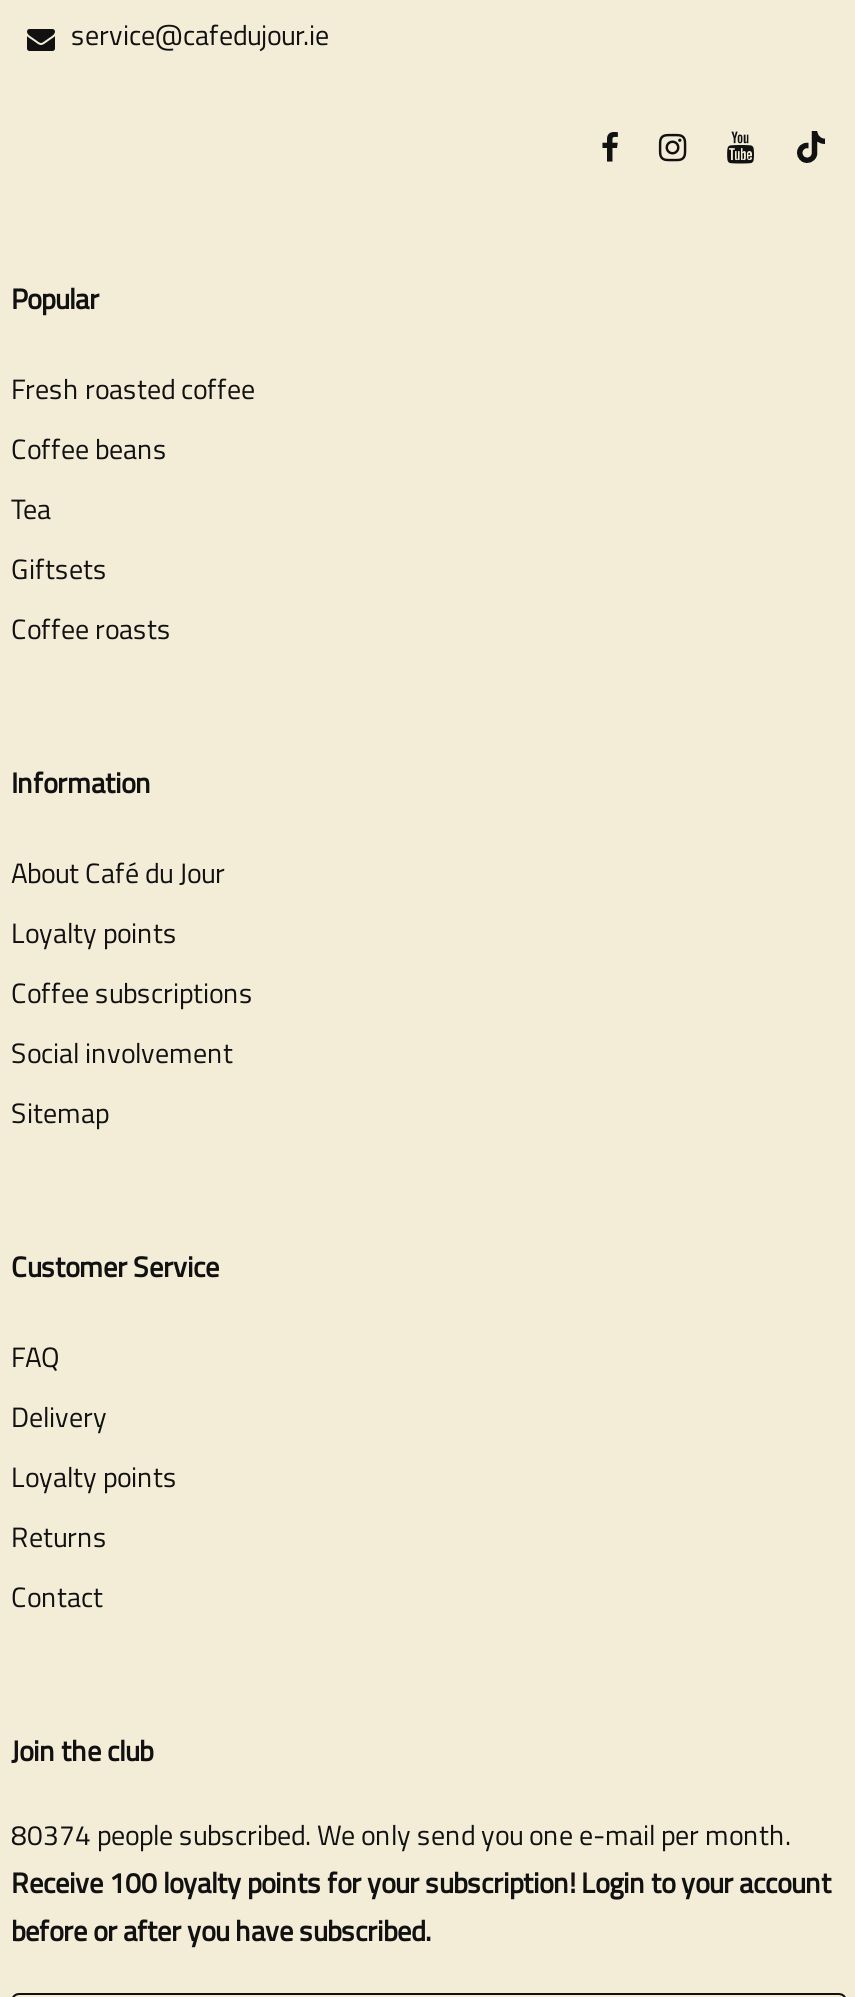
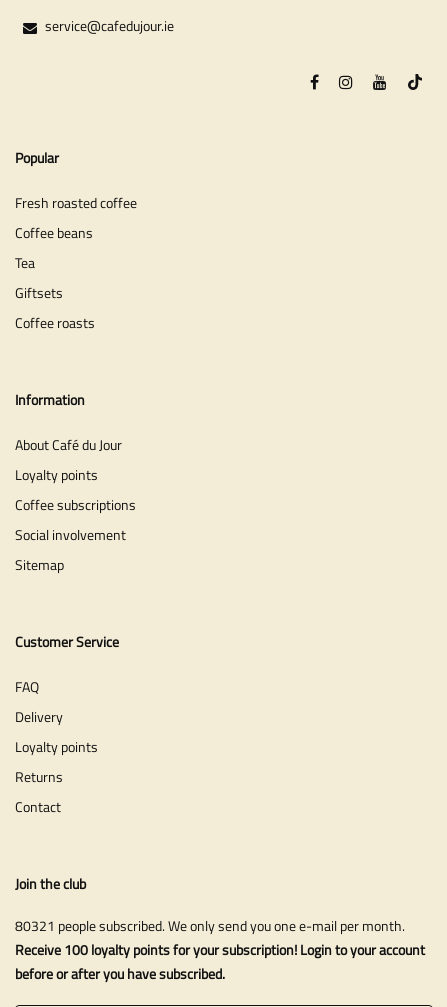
- 80374 people subscribed. We only send you one e-mail per month.
+ 80321 people subscribed. We only send you one e-mail per month.
